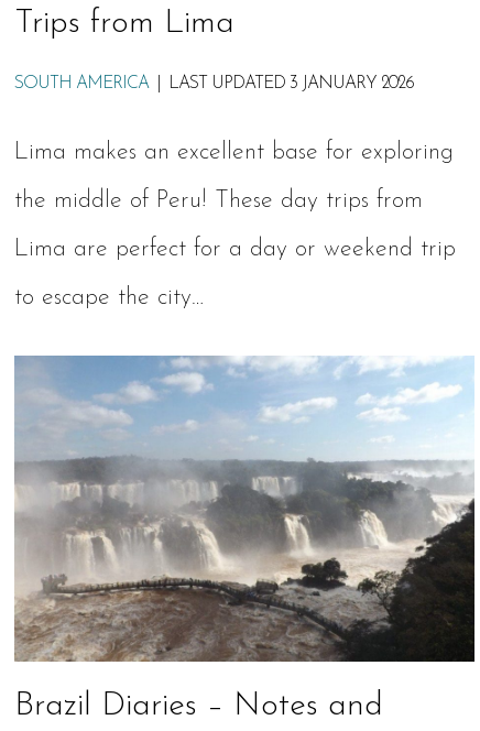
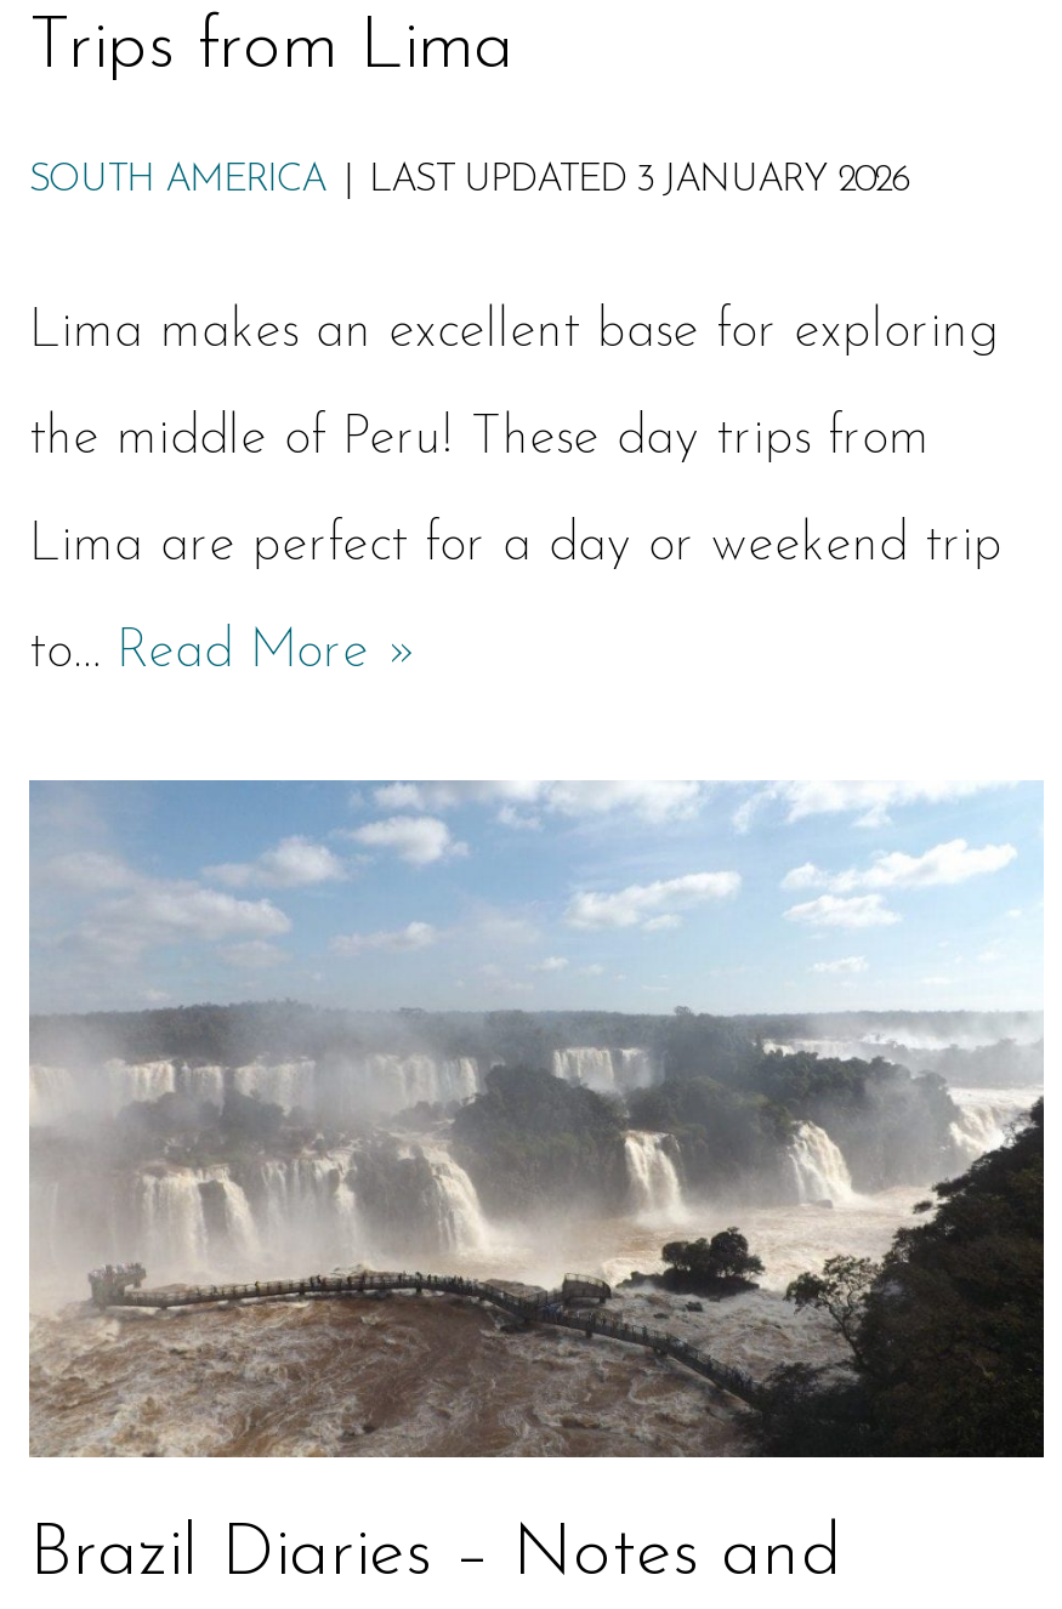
- to escape the city…
+ to… Read More »
